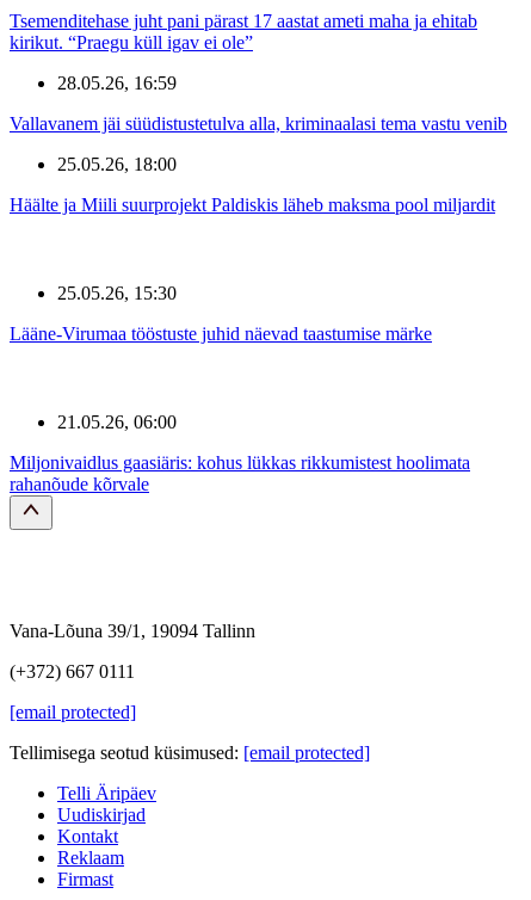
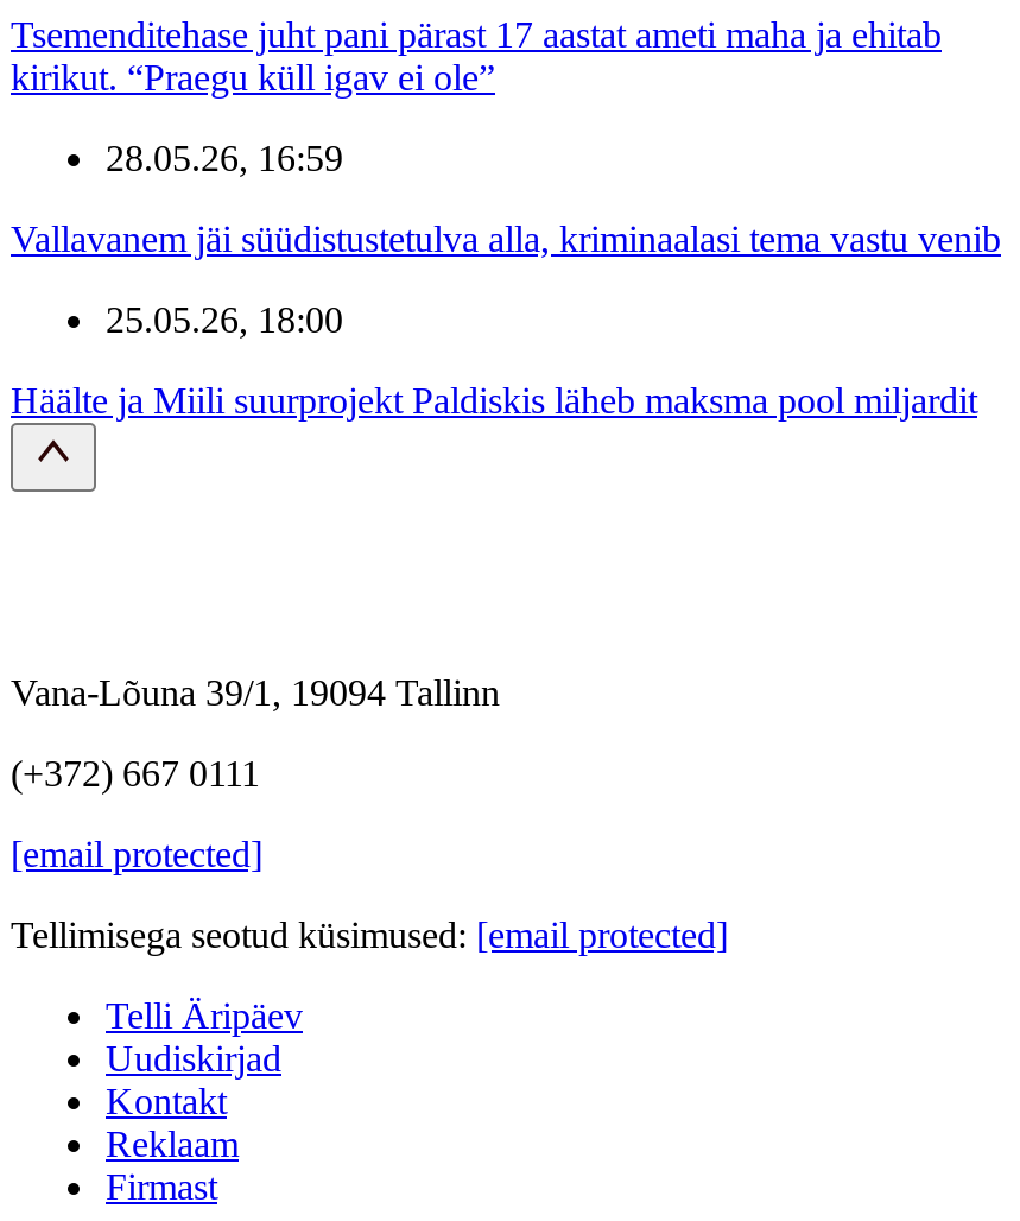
- 25.05.26, 15:30
- Lääne-Virumaa tööstuste juhid näevad taastumise märke

- 21.05.26, 06:00
- Miljonivaidlus gaasiäris: kohus lükkas rikkumistest hoolimata
- rahanõude kõrvale
